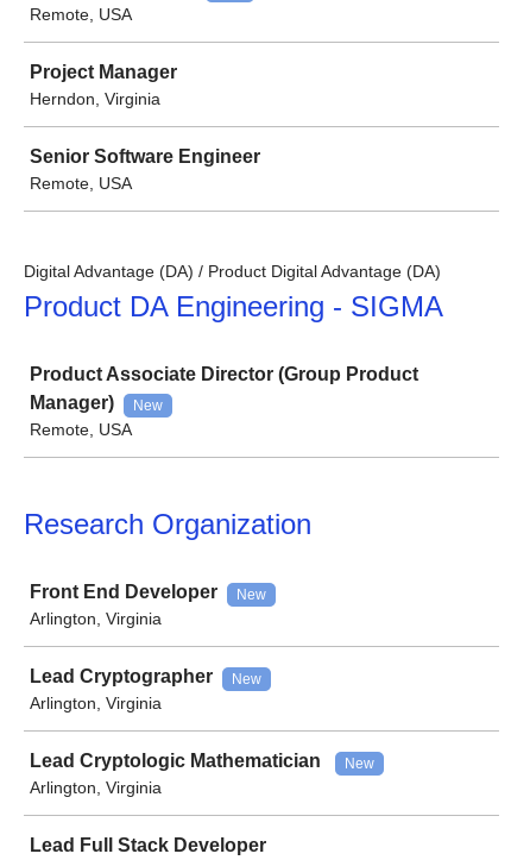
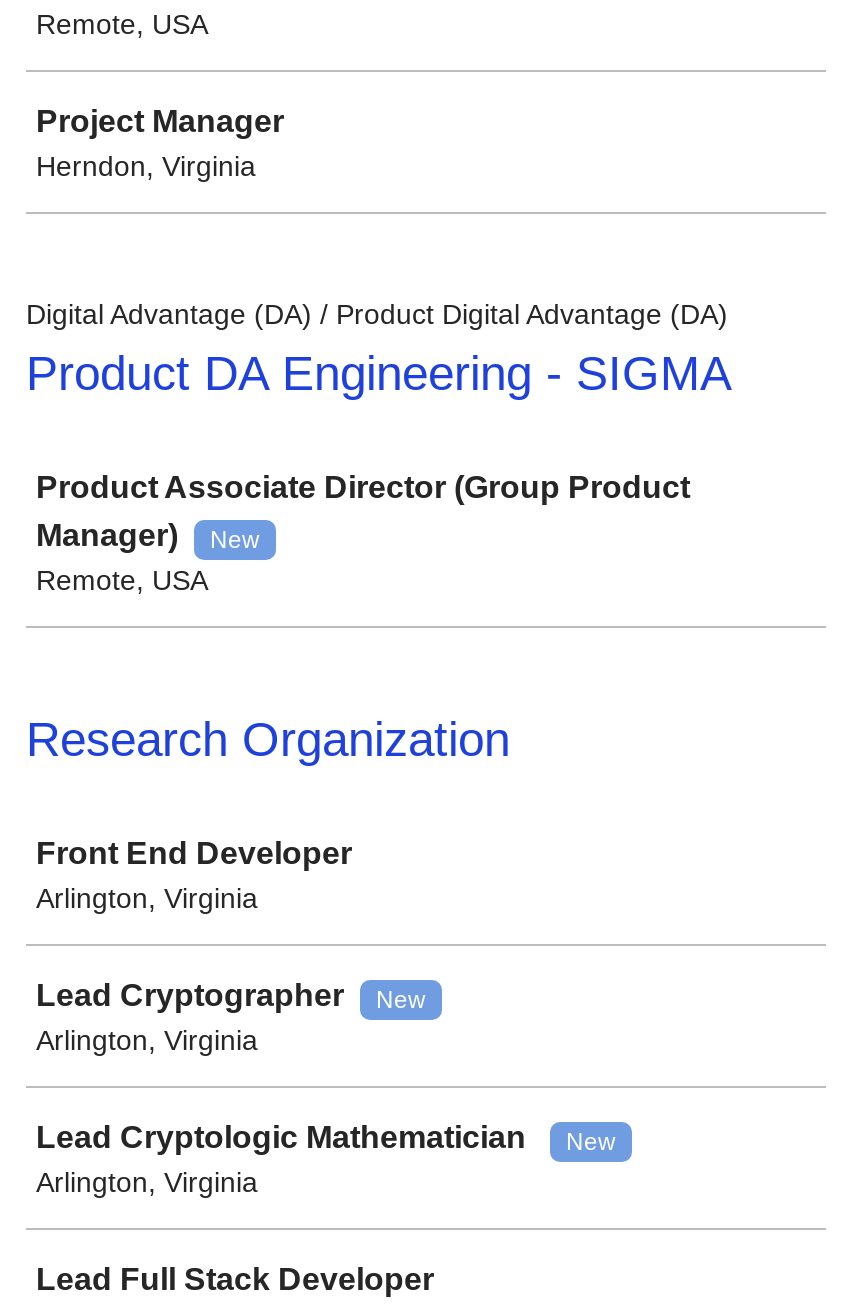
- Senior Software Engineer
- Remote, USA

- New
